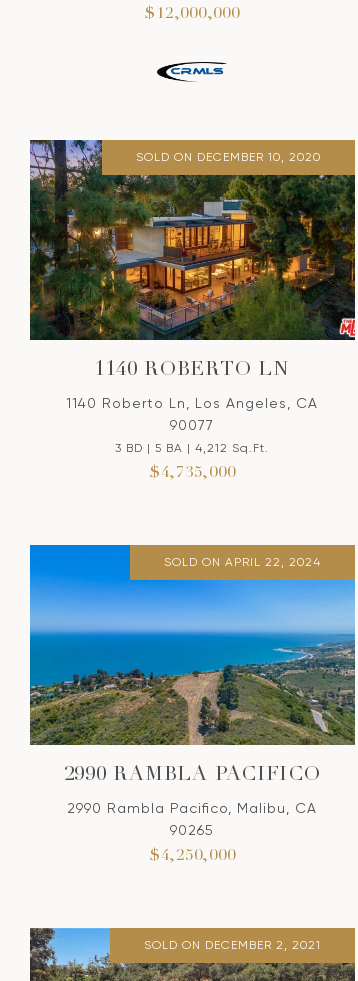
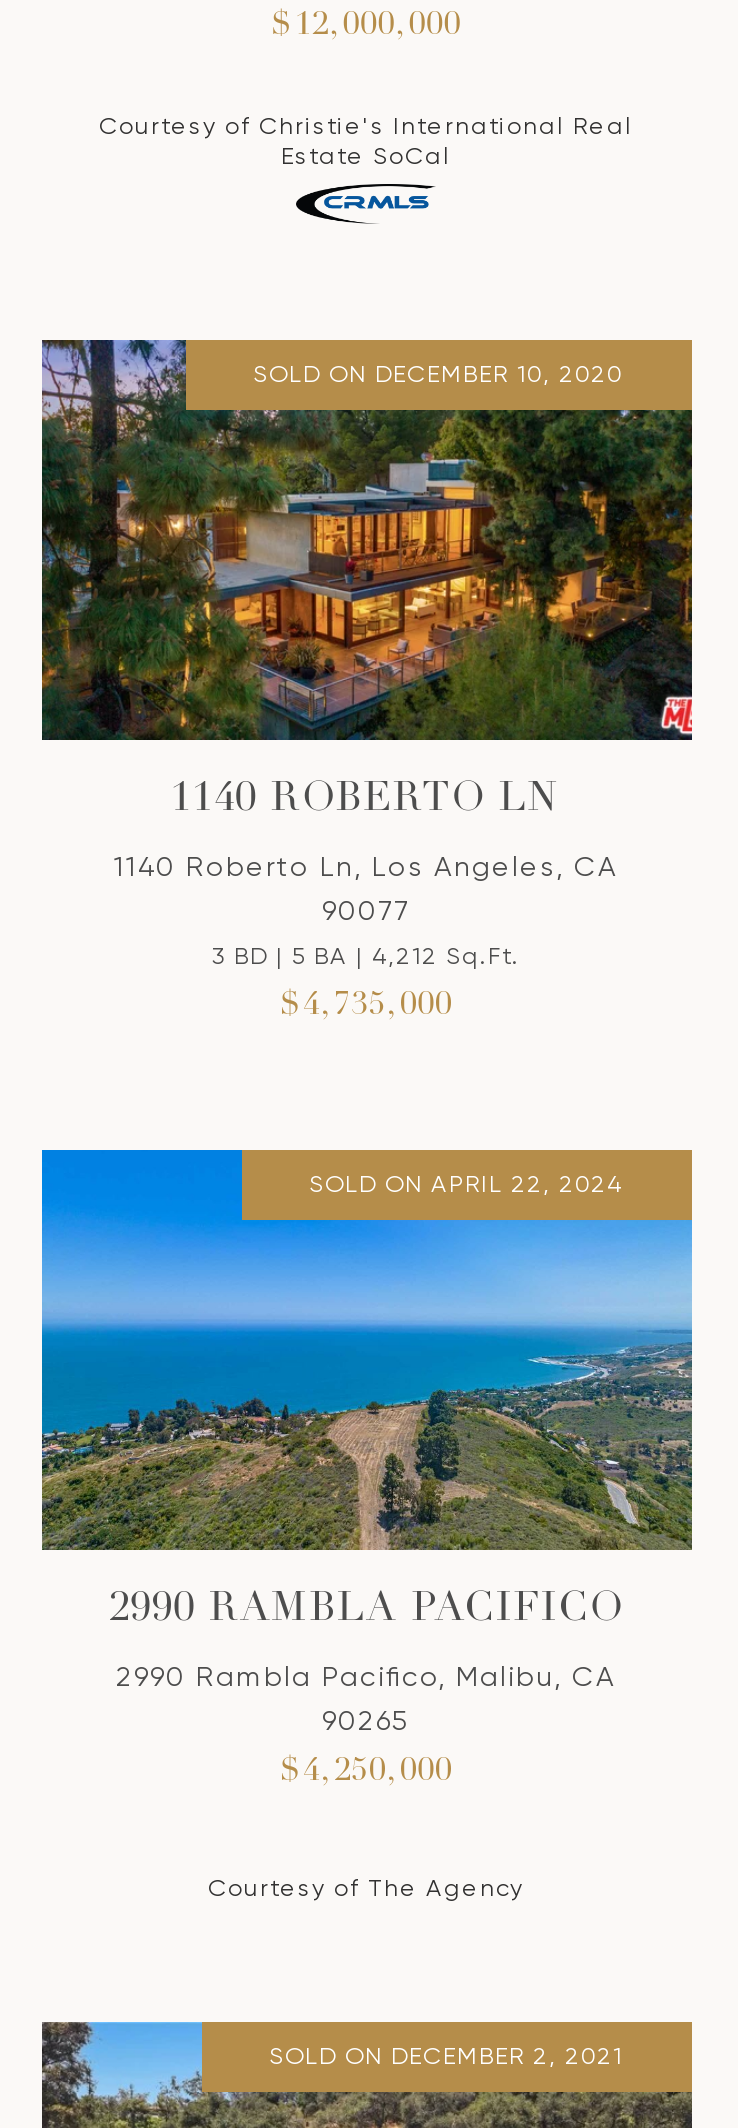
+ Courtesy of Christie's International Real
+ Estate SoCal

+ Courtesy of The Agency
